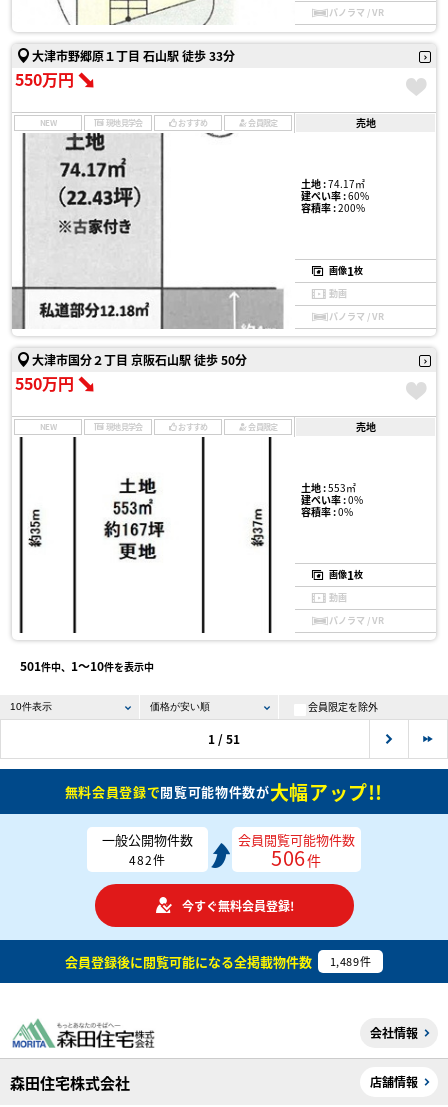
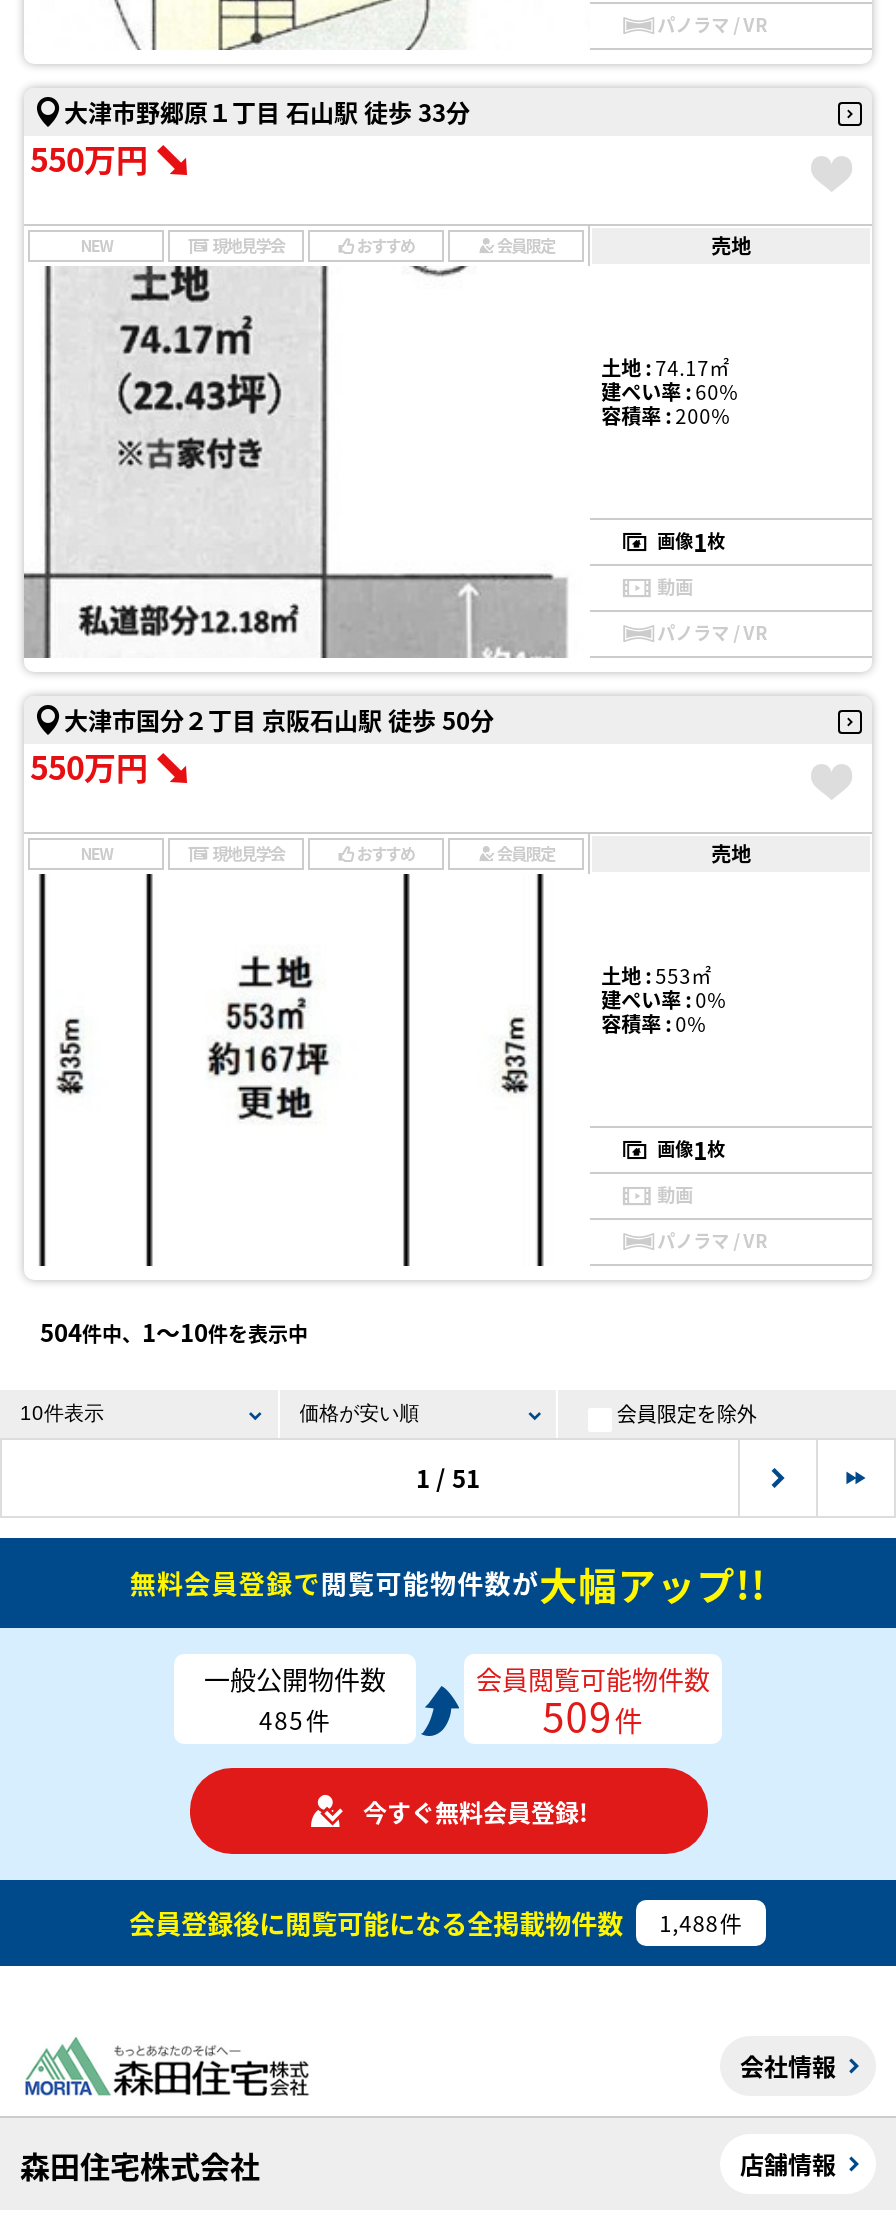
- 501件中、1〜10件を表示中
+ 504件中、1〜10件を表示中

- 506件
+ 509件

- 482件
+ 485件

- 会員登録後に閲覧可能になる全掲載物件数 1,489件
+ 会員登録後に閲覧可能になる全掲載物件数 1,488件
